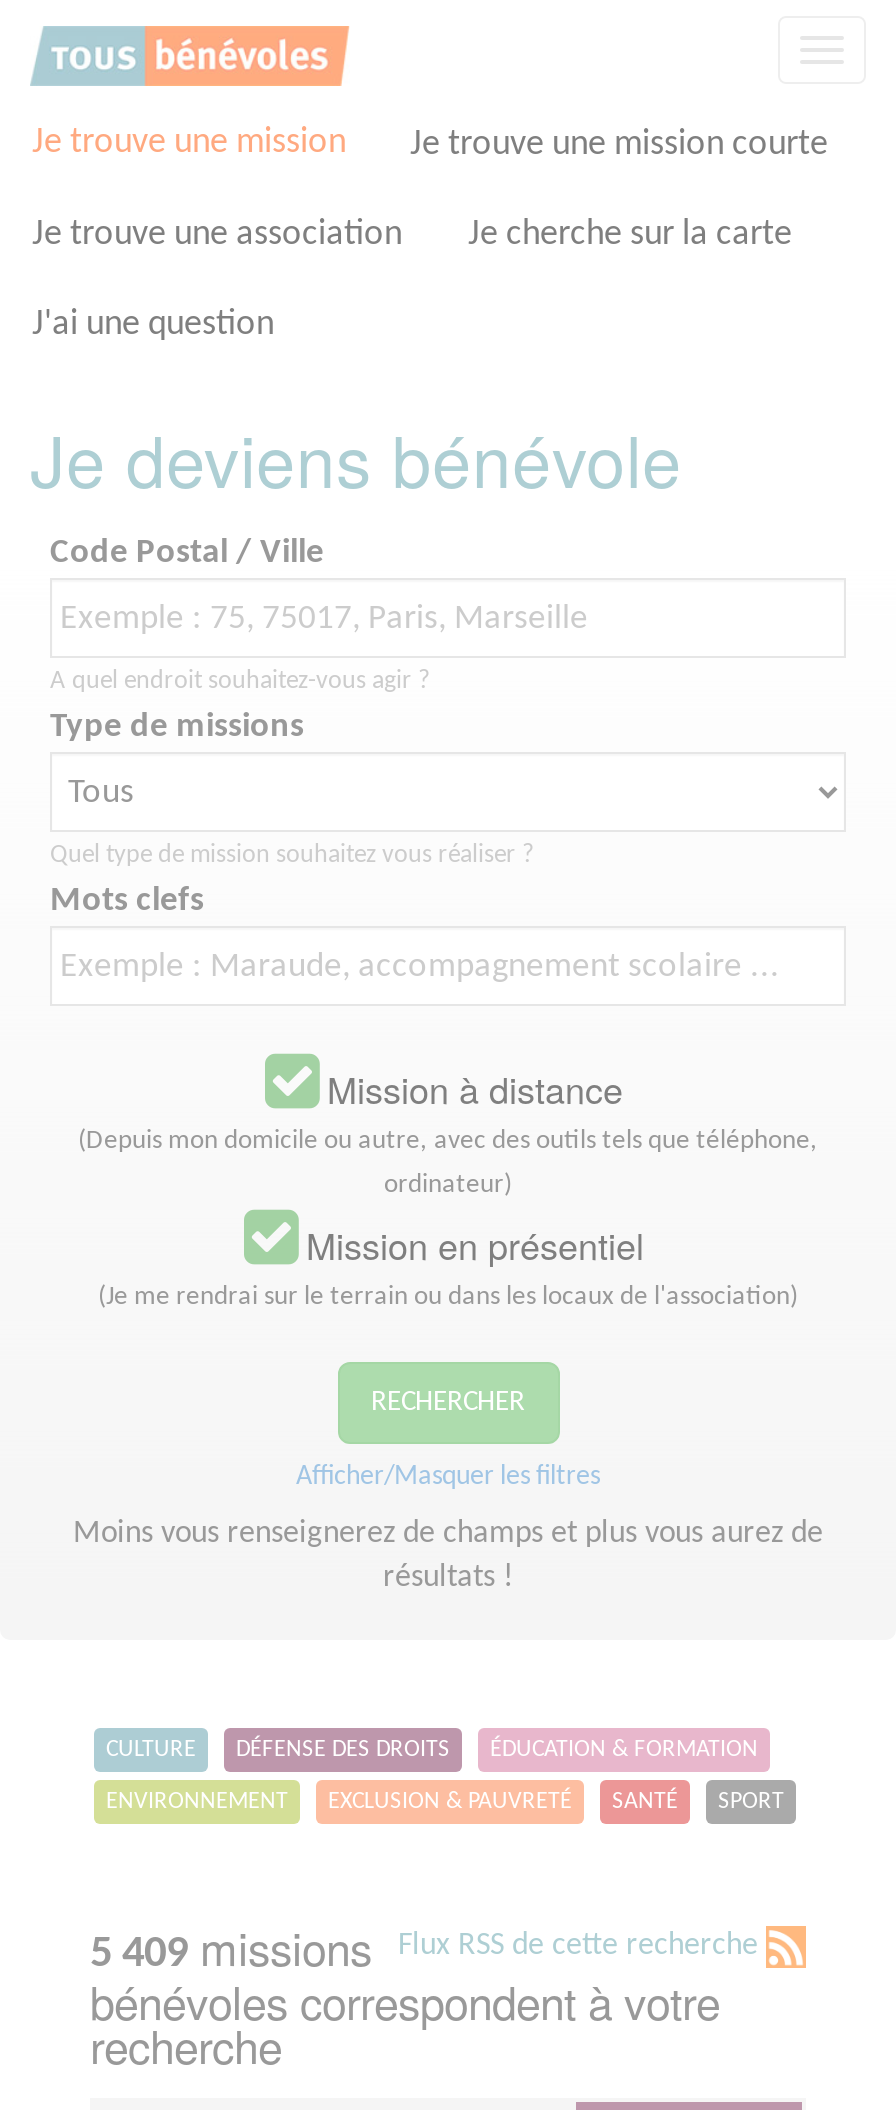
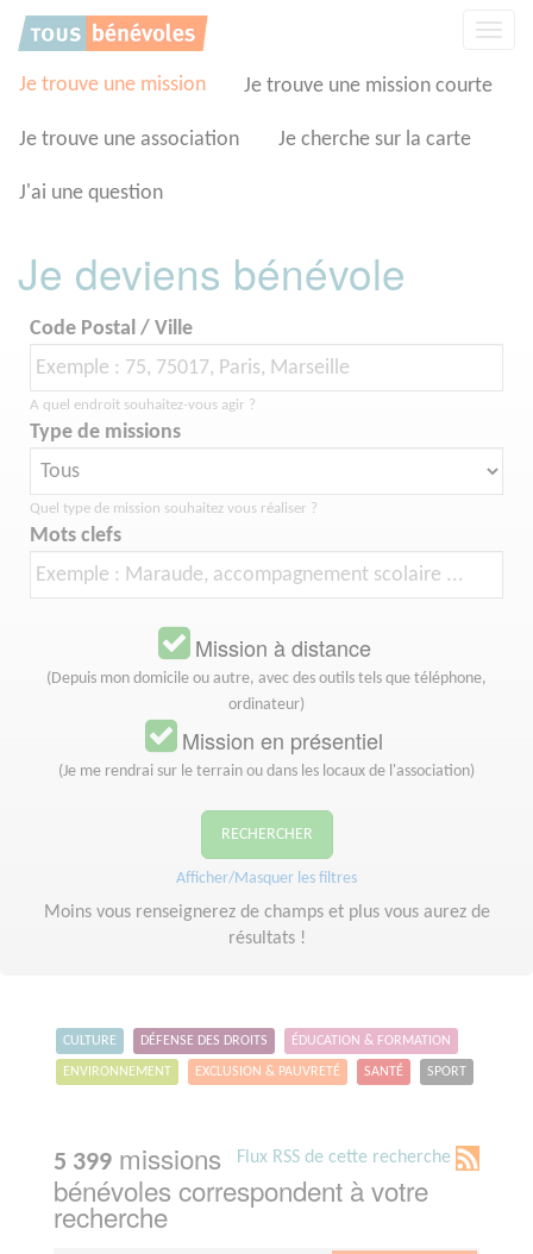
- 5 409 missions Flux RSS de cette recherche
+ 5 399 missions Flux RSS de cette recherche
